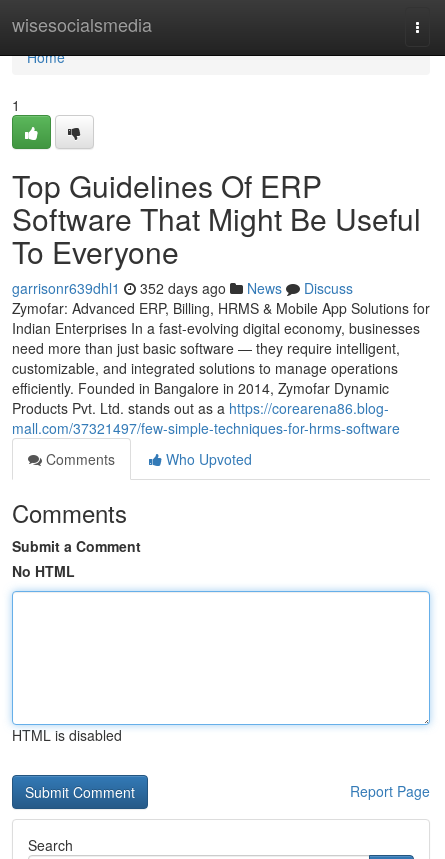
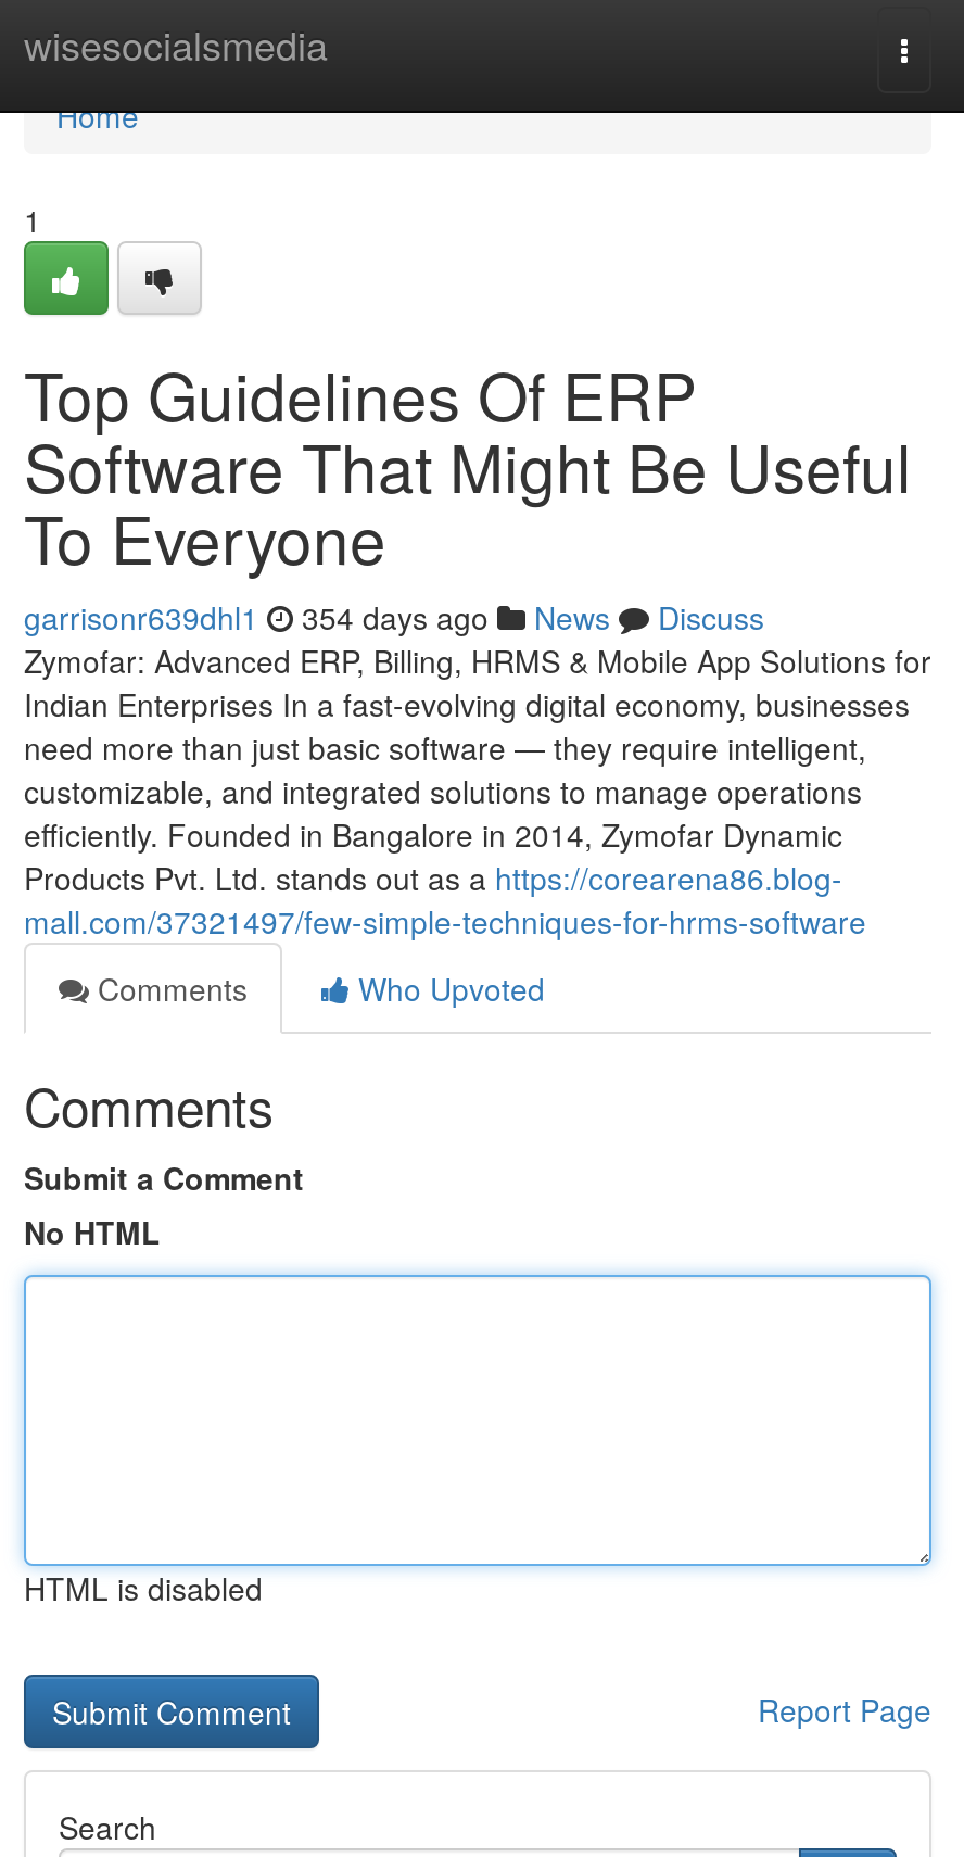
- garrisonr639dhl1 352 days ago News Discuss
+ garrisonr639dhl1 354 days ago News Discuss
